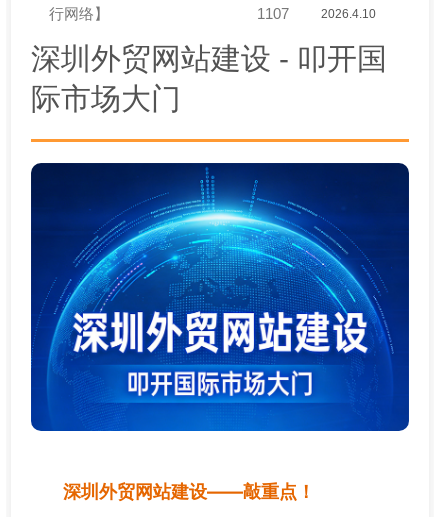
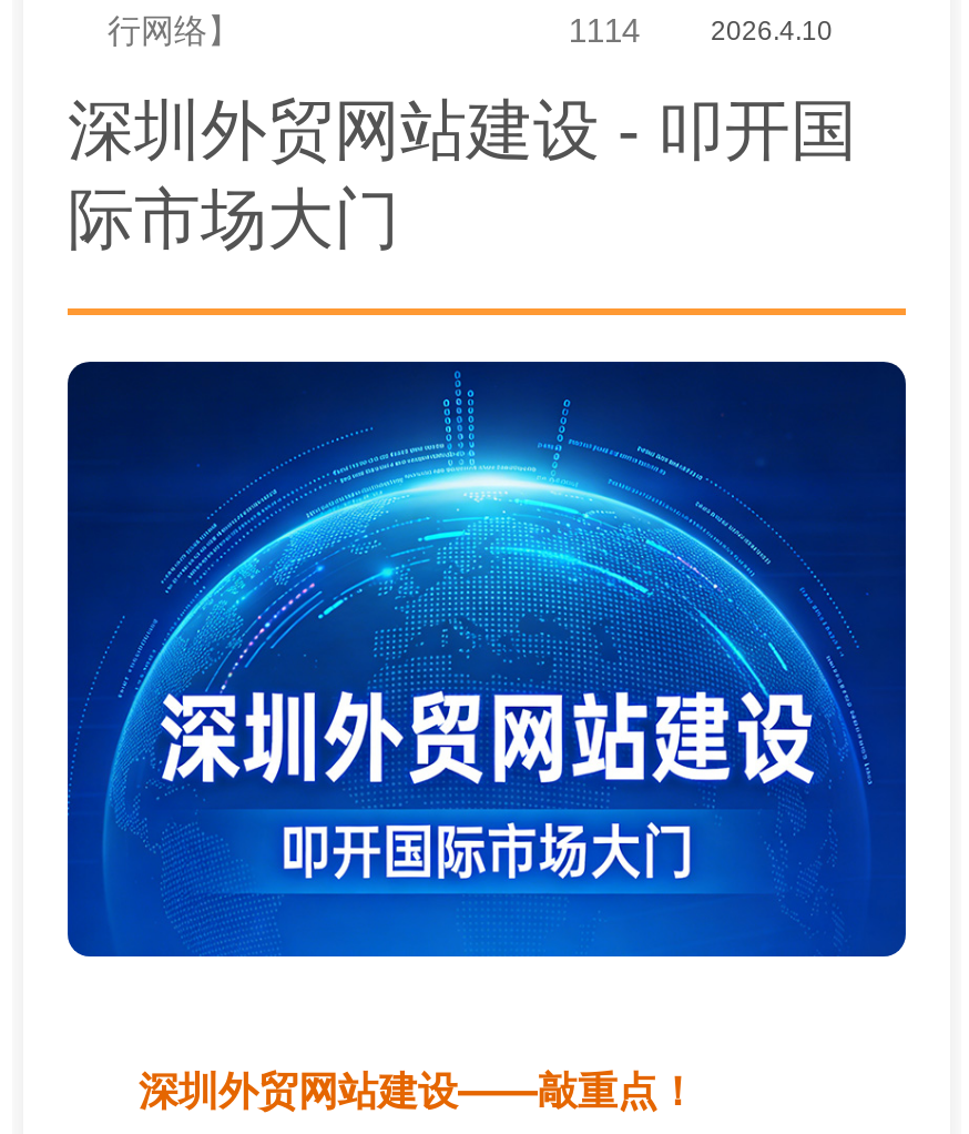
- 1107
+ 1114
